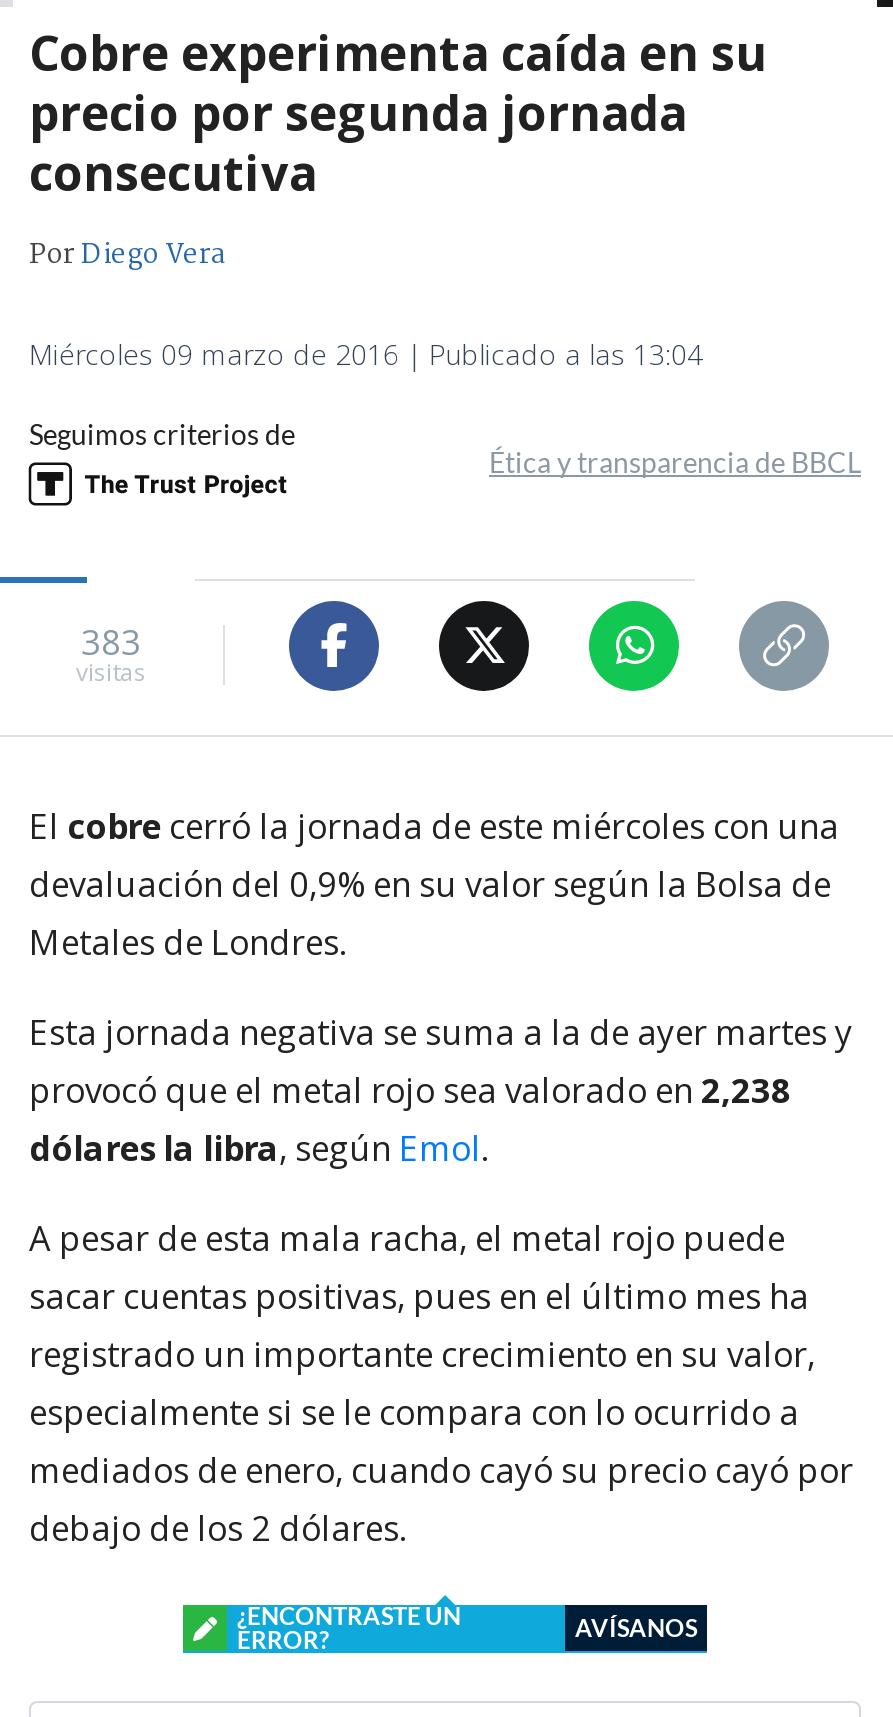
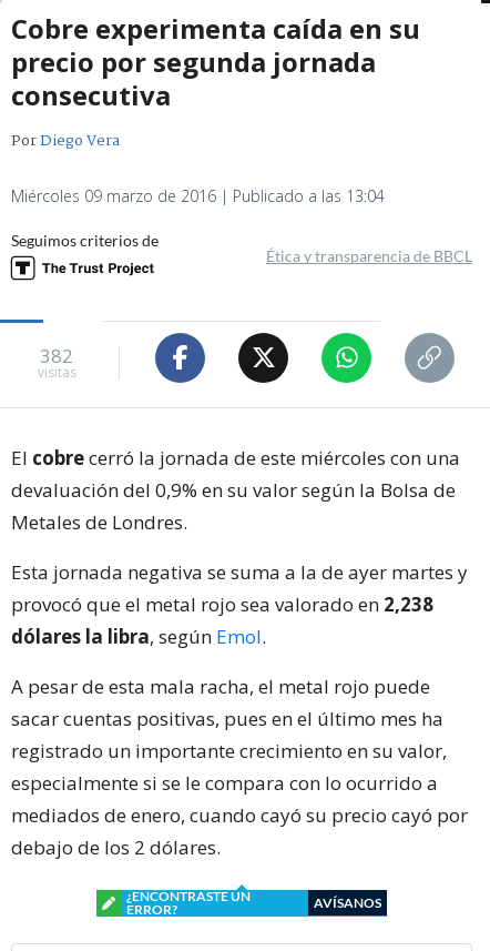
- 383
+ 382
